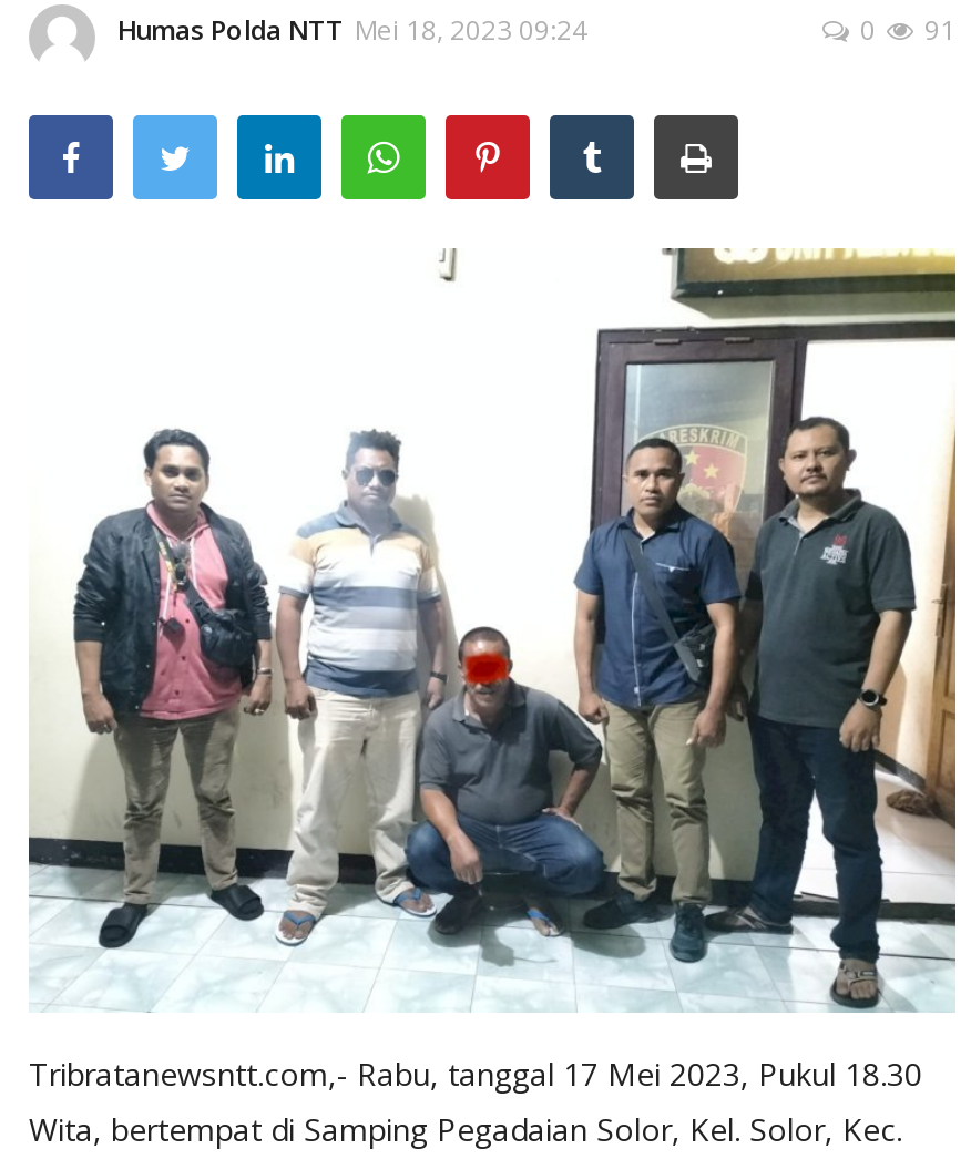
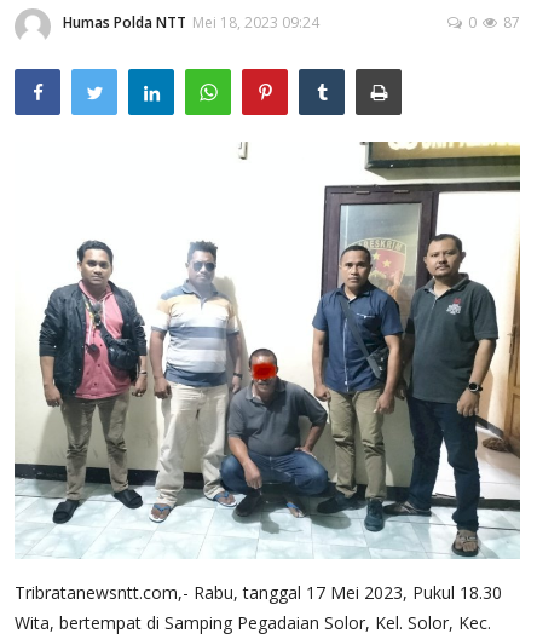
- 0 91
+ 0 87
